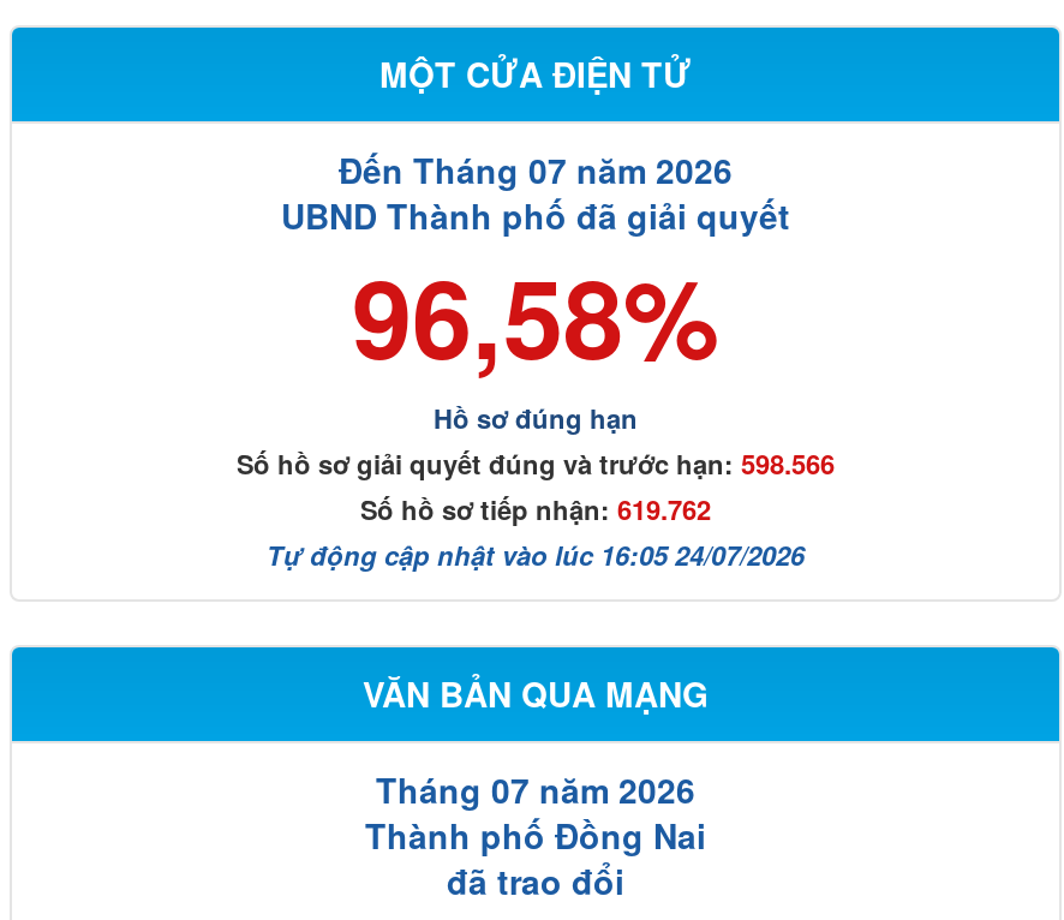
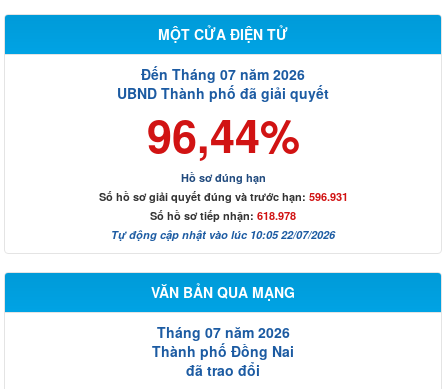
- 96,58%
+ 96,44%

- Số hồ sơ giải quyết đúng và trước hạn: 598.566
+ Số hồ sơ giải quyết đúng và trước hạn: 596.931

- Số hồ sơ tiếp nhận: 619.762
+ Số hồ sơ tiếp nhận: 618.978

- Tự động cập nhật vào lúc 16:05 24/07/2026
+ Tự động cập nhật vào lúc 10:05 22/07/2026
